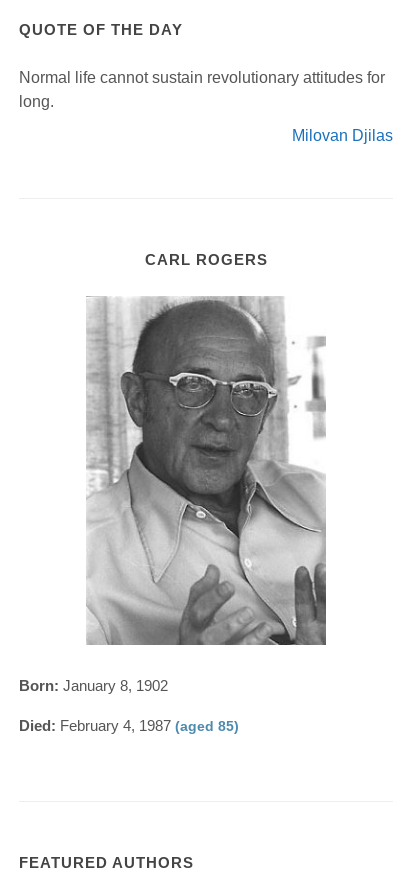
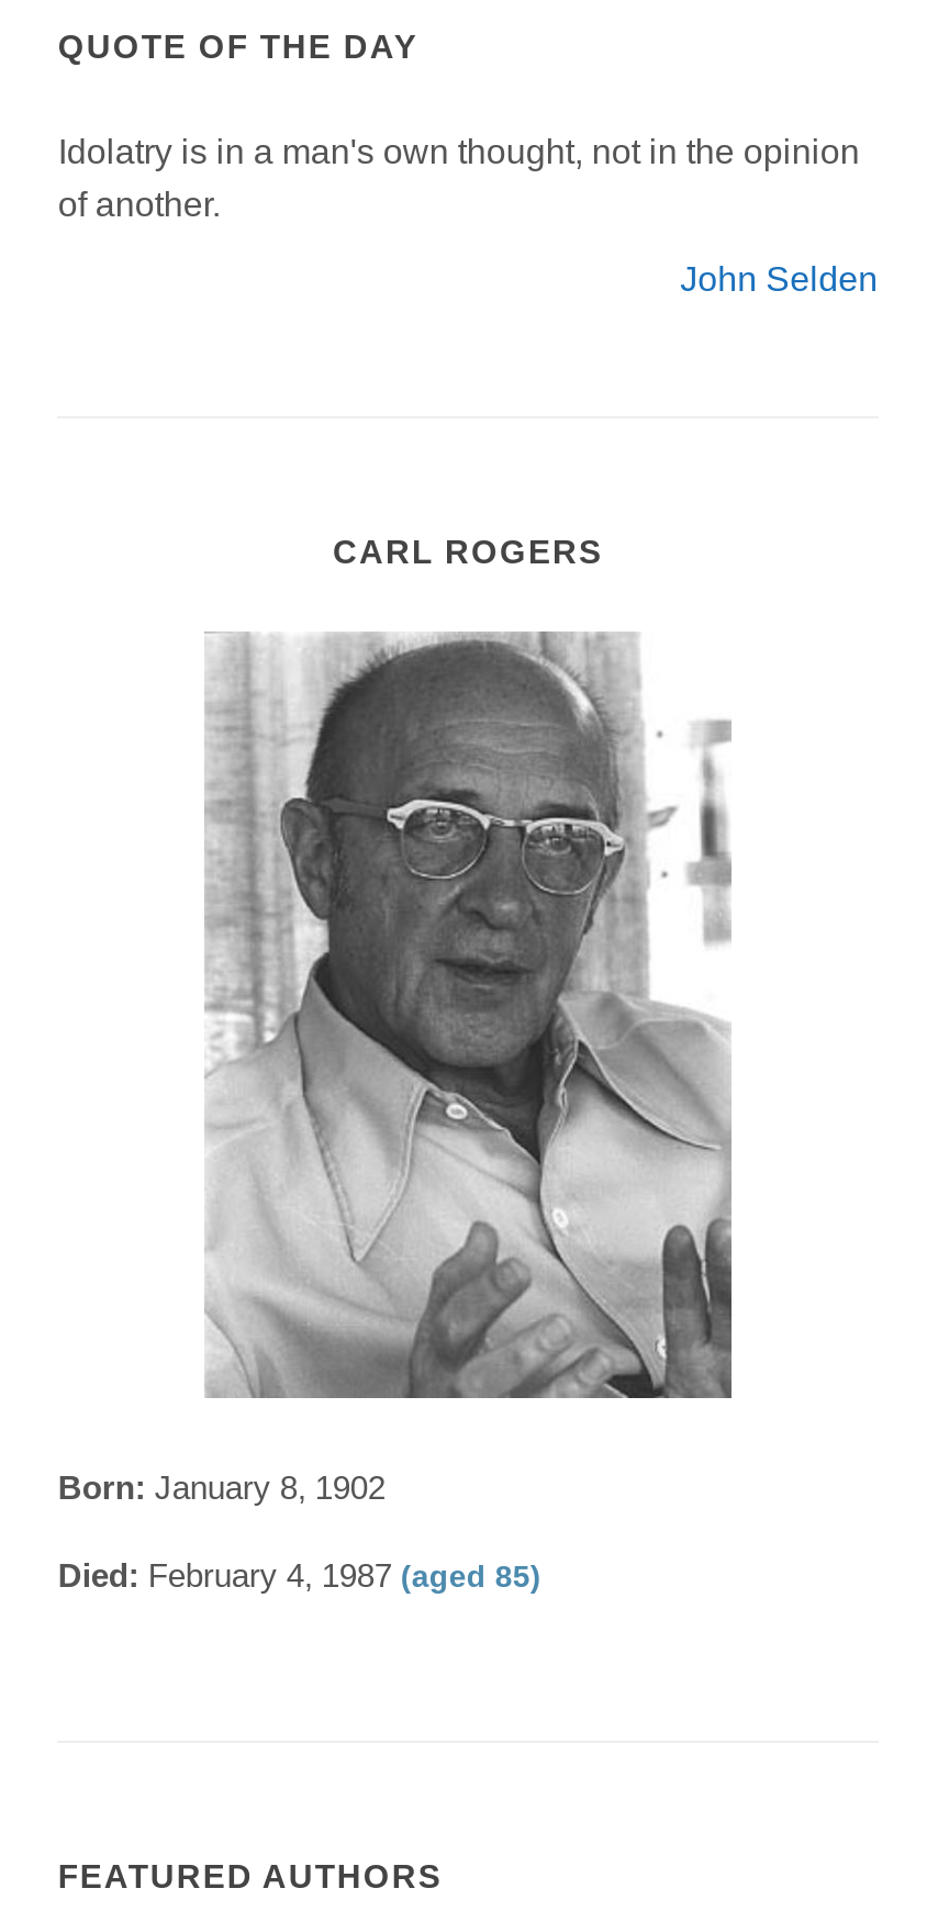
- Normal life cannot sustain revolutionary attitudes for
- long.
+ Idolatry is in a man's own thought, not in the opinion
+ of another.

- Milovan Djilas
+ John Selden
